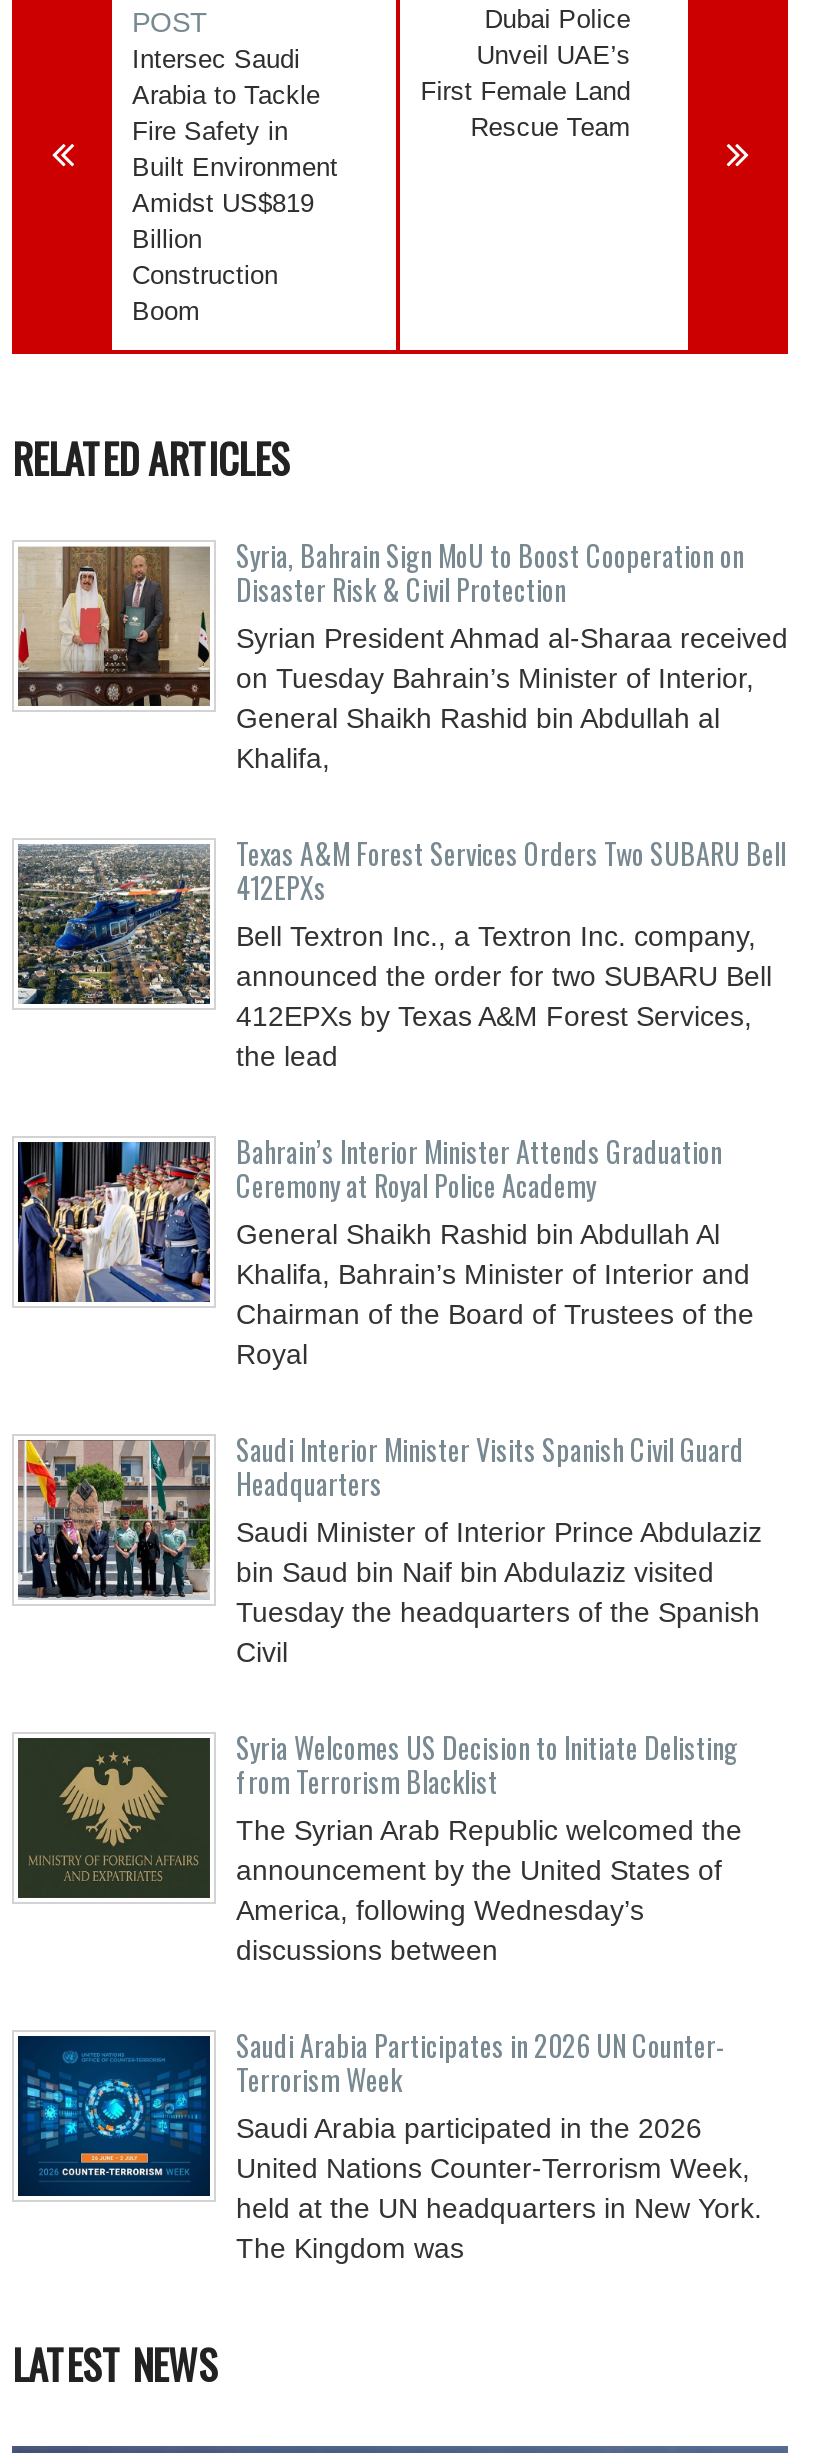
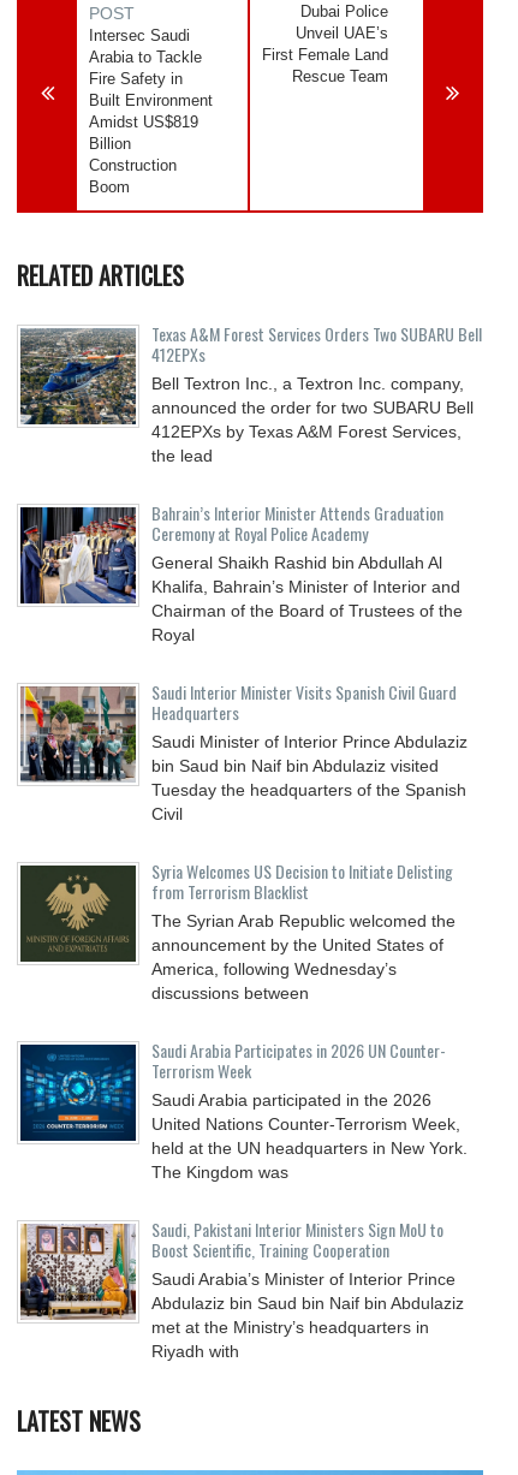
- [image]
- Syria, Bahrain Sign MoU to Boost Cooperation on
- Disaster Risk & Civil Protection
- Syrian President Ahmad al-Sharaa received
- on Tuesday Bahrain’s Minister of Interior,
- General Shaikh Rashid bin Abdullah al
- Khalifa,

moved up: [image] | Texas A&M Forest Services Orders Two SUBARU Bell | 412EPXs | ... | held at the UN headquarters in New York. | The Kingdom was

+ [image]
+ Saudi, Pakistani Interior Ministers Sign MoU to
+ Boost Scientific, Training Cooperation
+ Saudi Arabia’s Minister of Interior Prince
+ Abdulaziz bin Saud bin Naif bin Abdulaziz
+ met at the Ministry’s headquarters in
+ Riyadh with
